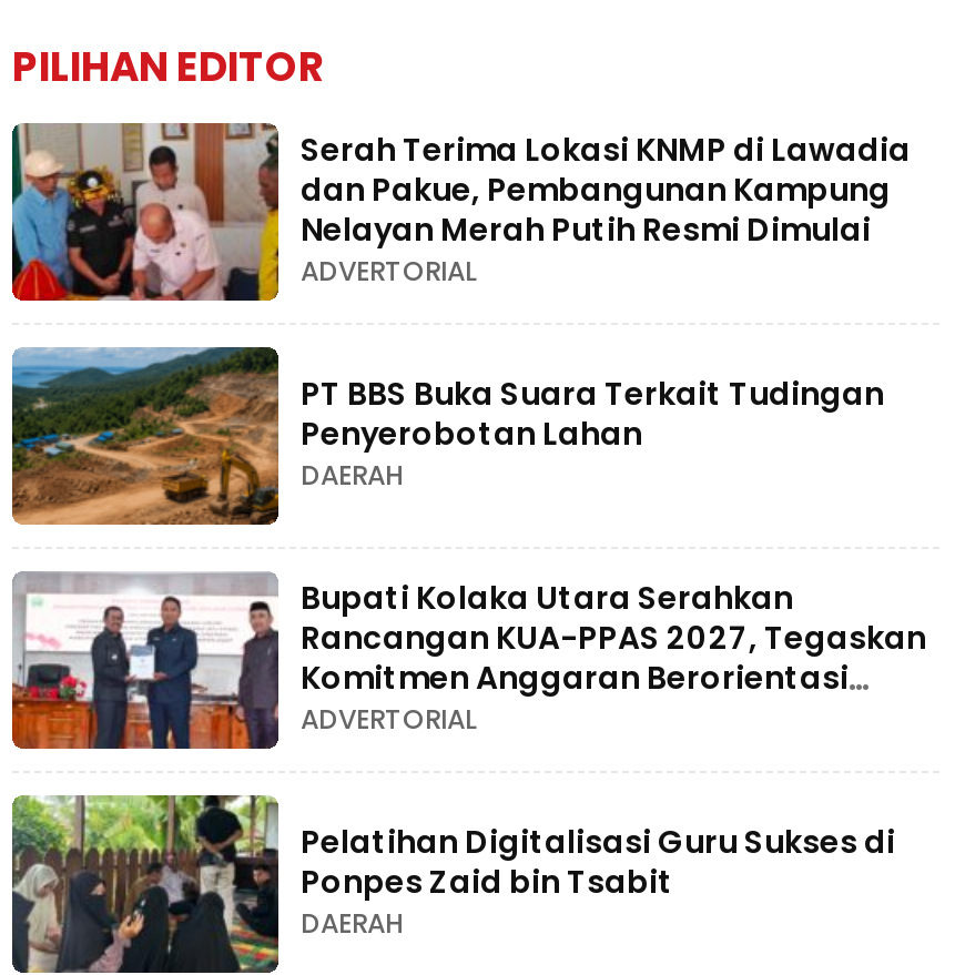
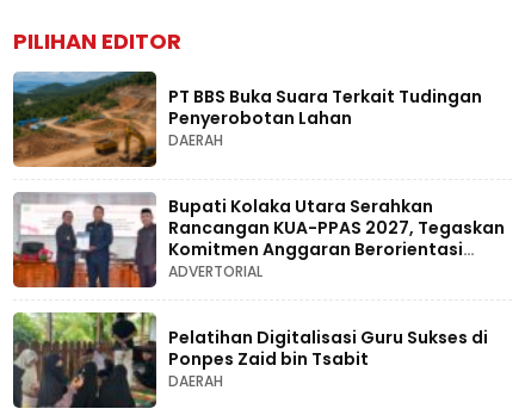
- [image]
- Serah Terima Lokasi KNMP di Lawadia
- dan Pakue, Pembangunan Kampung
- Nelayan Merah Putih Resmi Dimulai
- ADVERTORIAL
